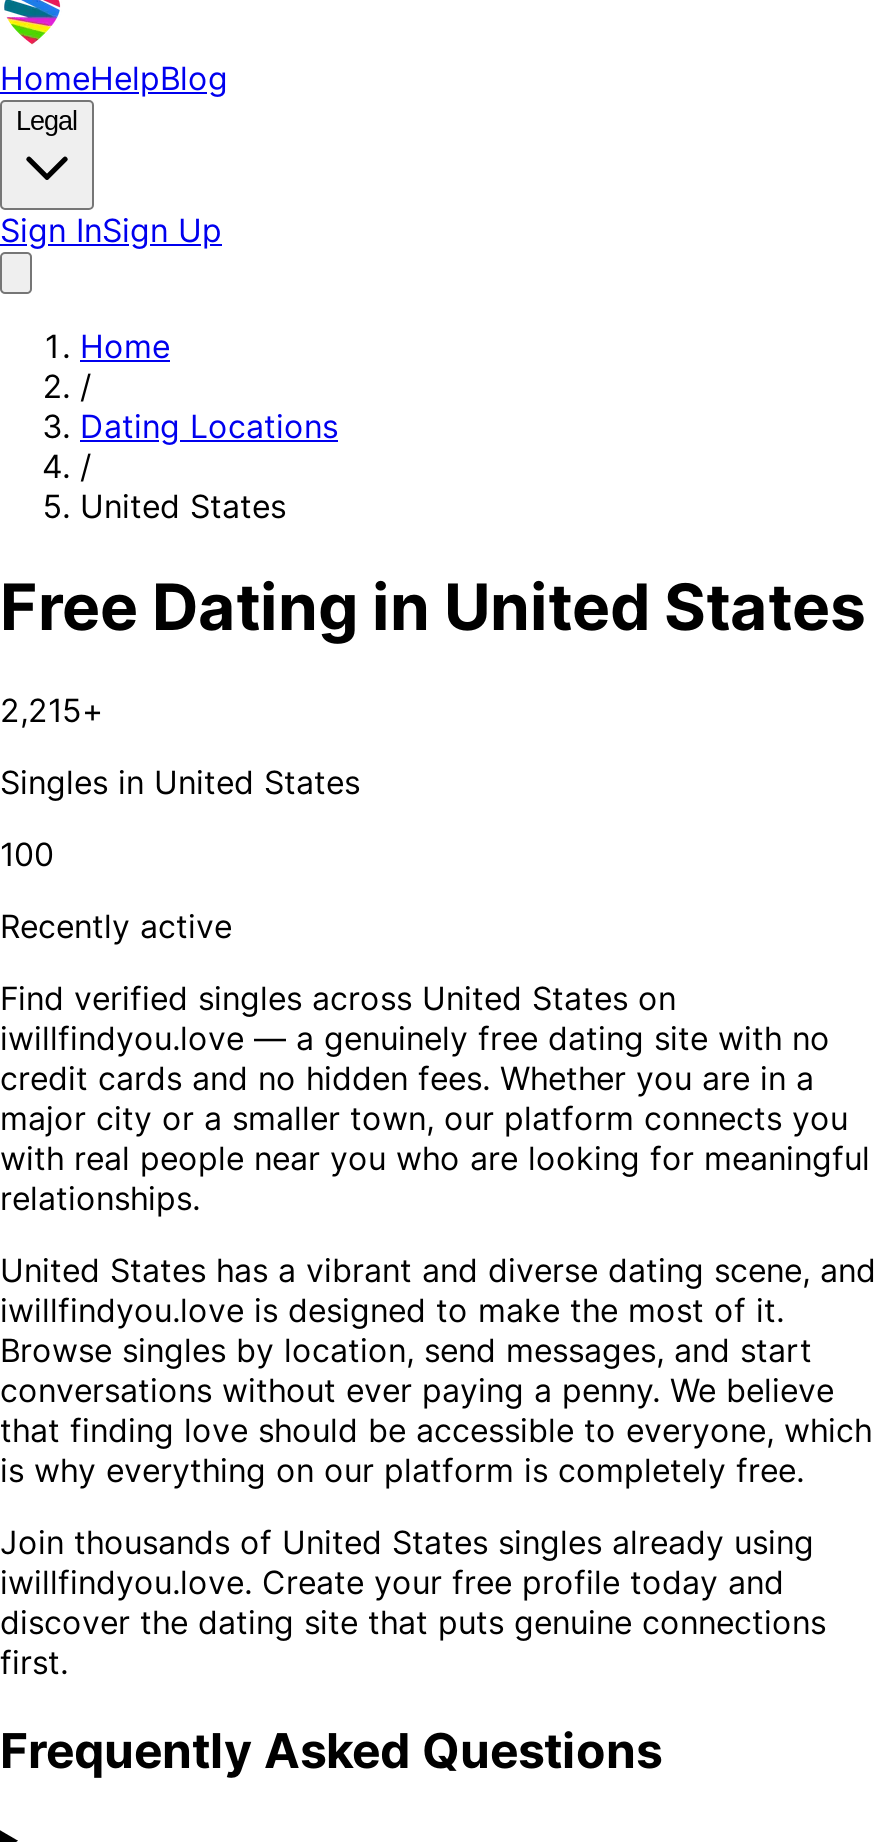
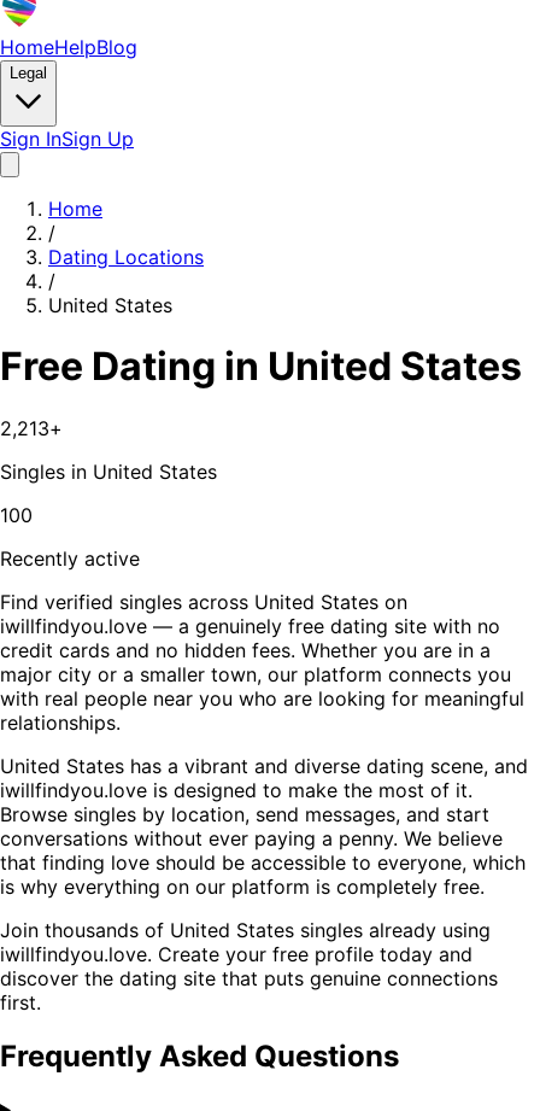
- 2,215+
+ 2,213+
